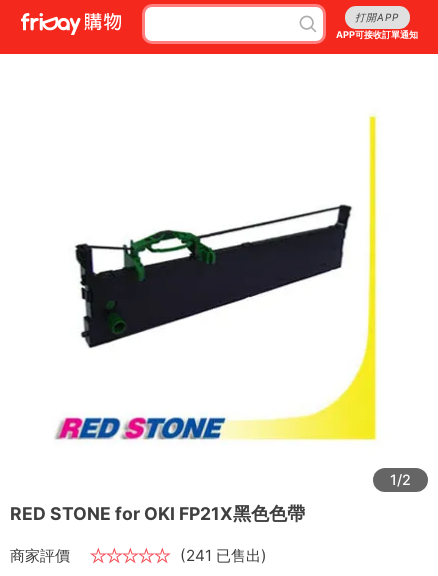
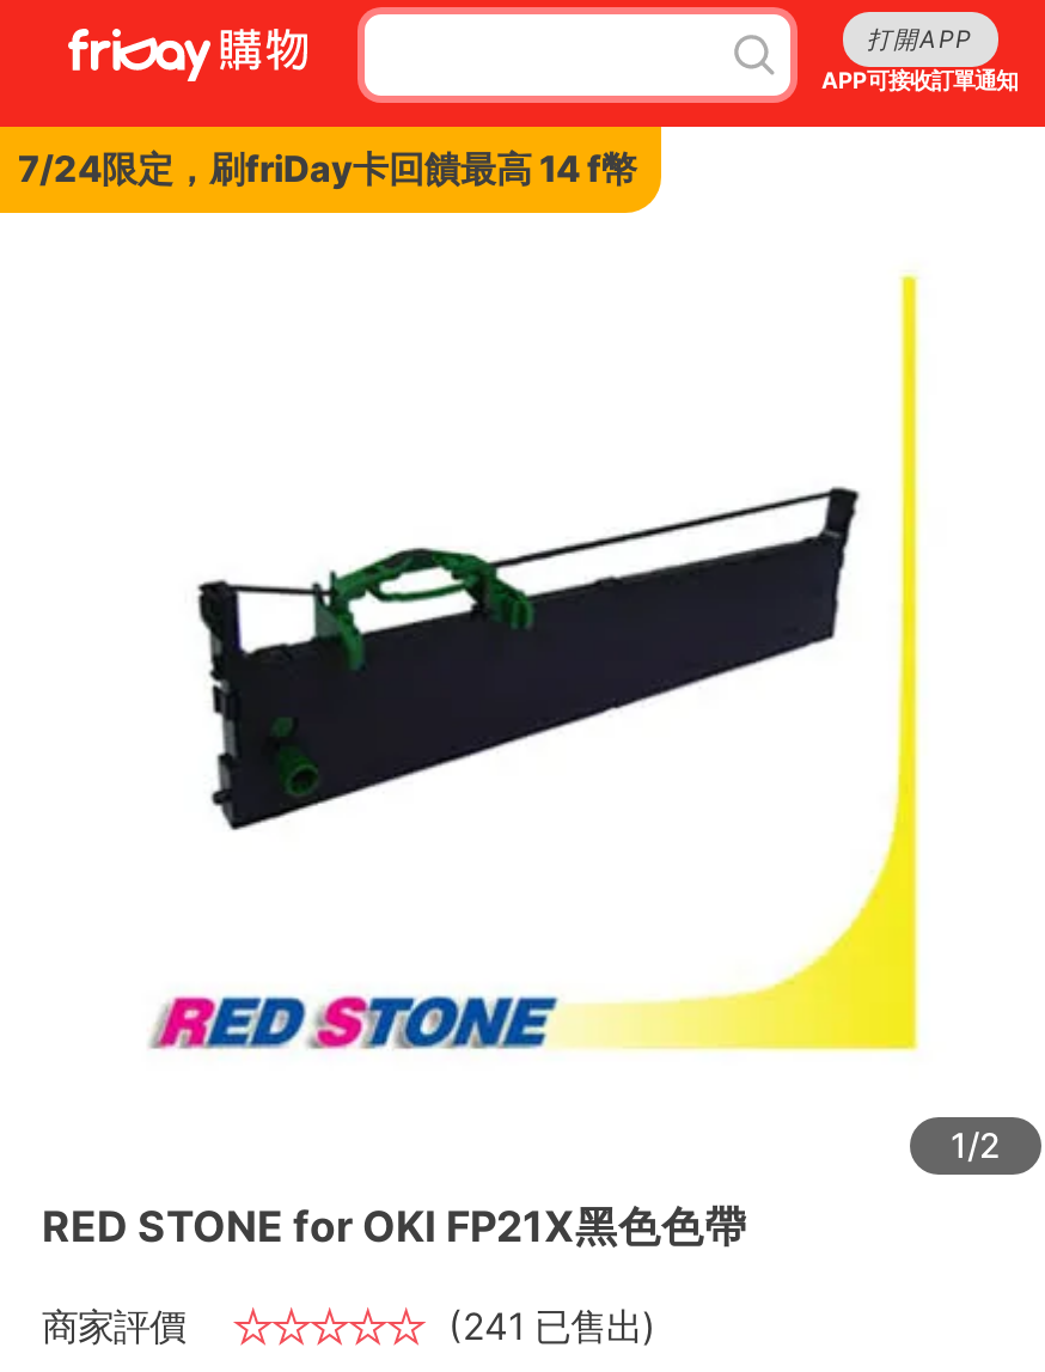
+ 7/24限定，刷friDay卡回饋最高 14 f幣
